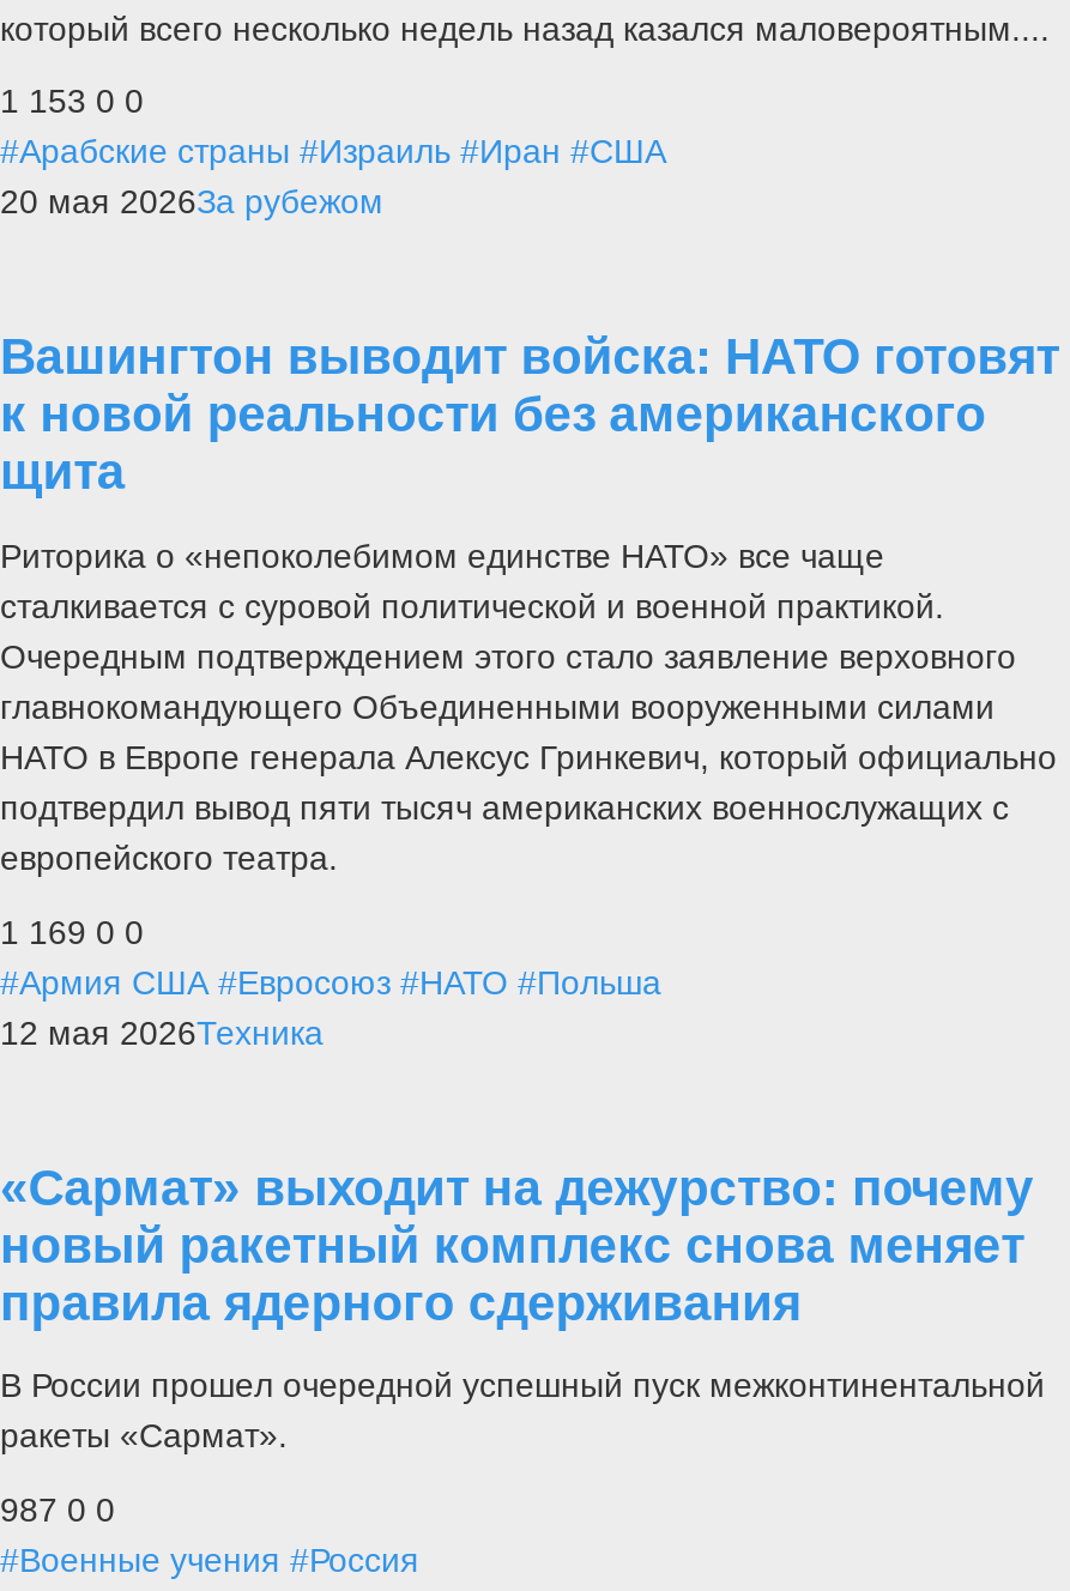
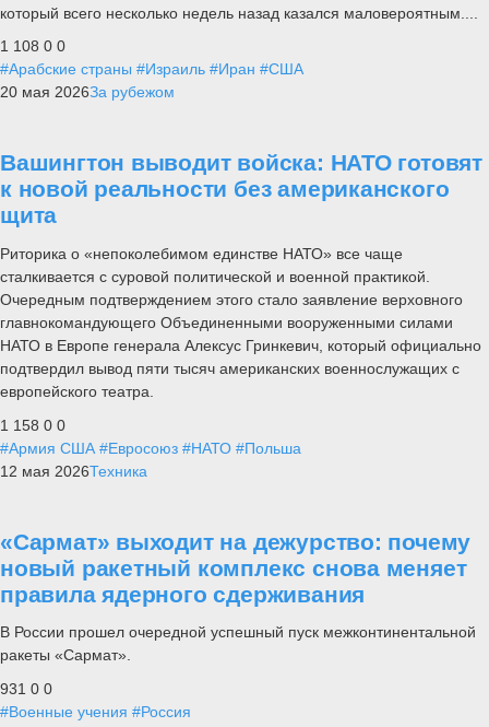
- 1 153 0 0
+ 1 108 0 0

- 1 169 0 0
+ 1 158 0 0

- 987 0 0
+ 931 0 0
